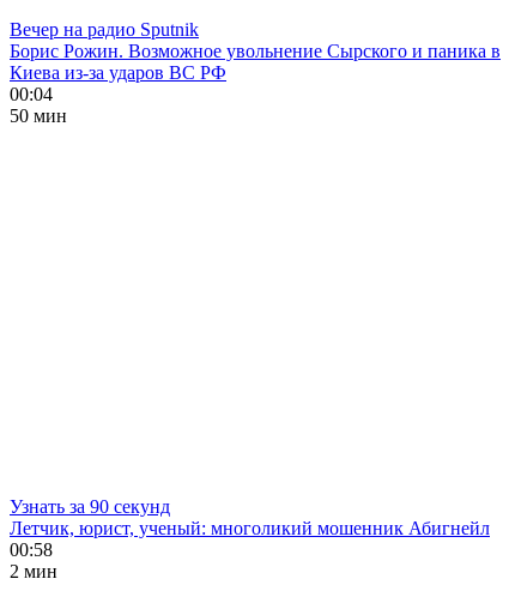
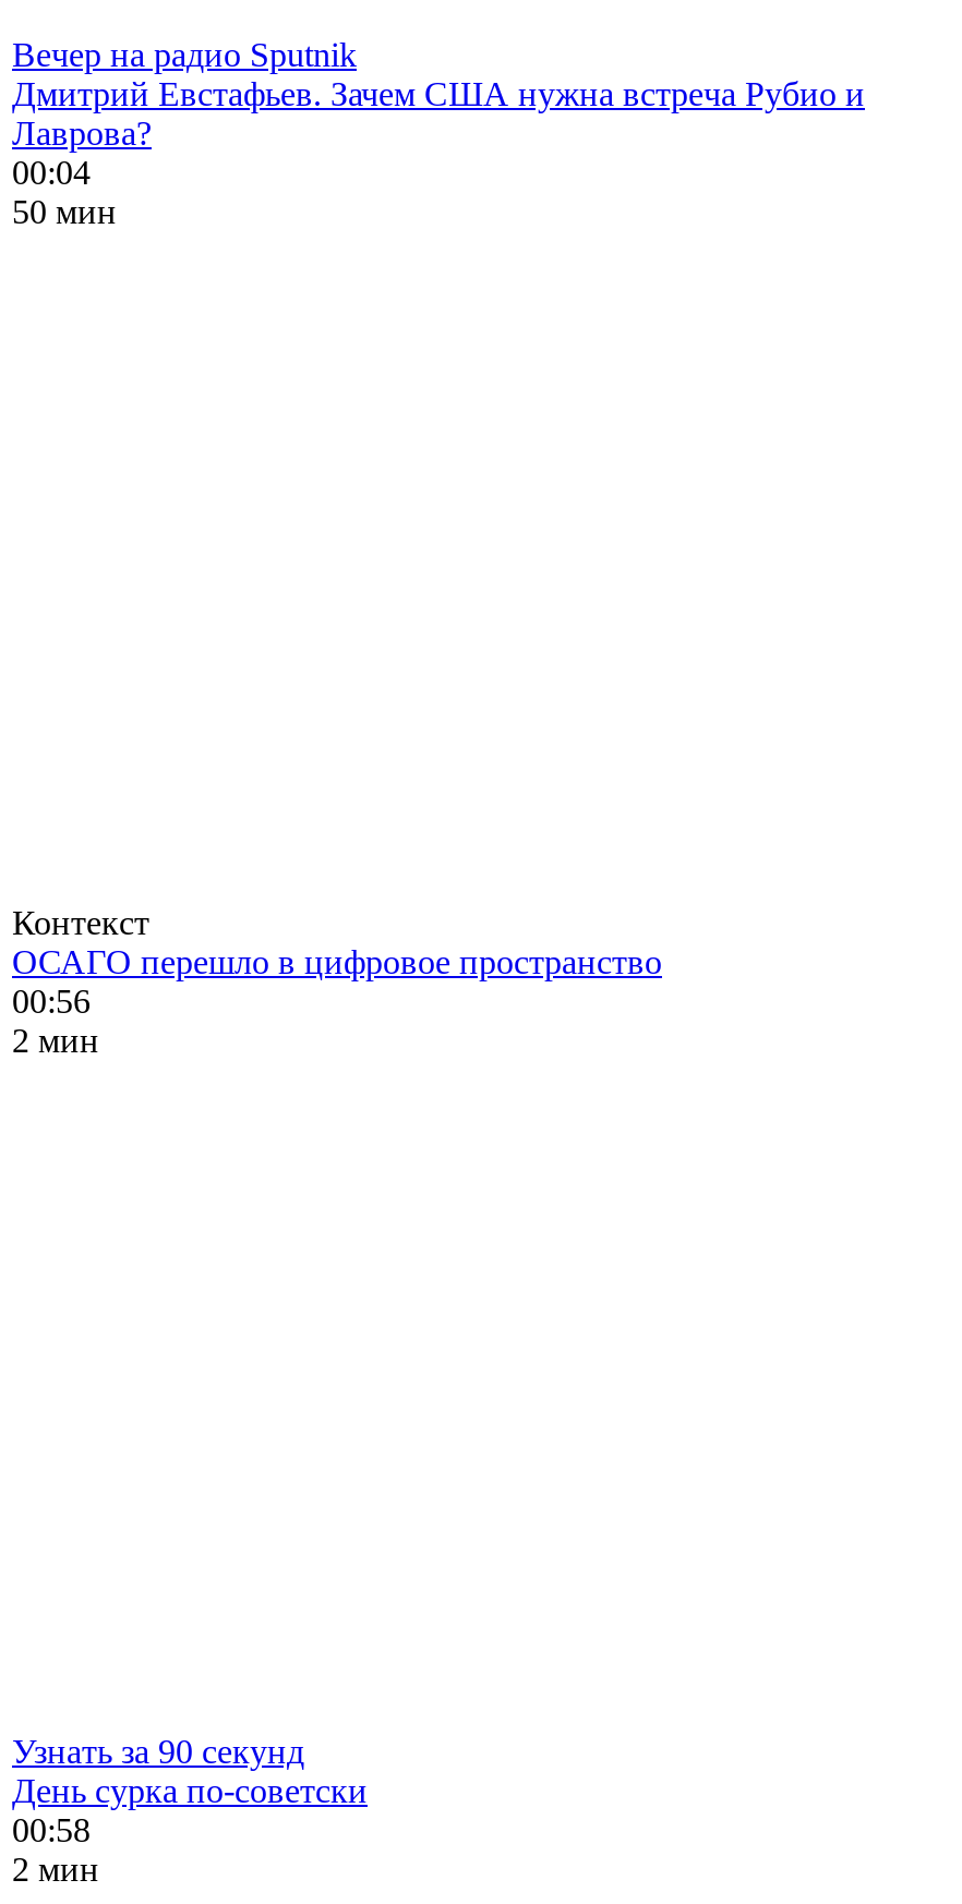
- Борис Рожин. Возможное увольнение Сырского и паника в
- Киева из-за ударов ВС РФ
+ Дмитрий Евстафьев. Зачем США нужна встреча Рубио и
+ Лаврова?

+ Контекст
+ ОСАГО перешло в цифровое пространство
+ 00:56
+ 2 мин

- Летчик, юрист, ученый: многоликий мошенник Абигнейл
+ День сурка по-советски
